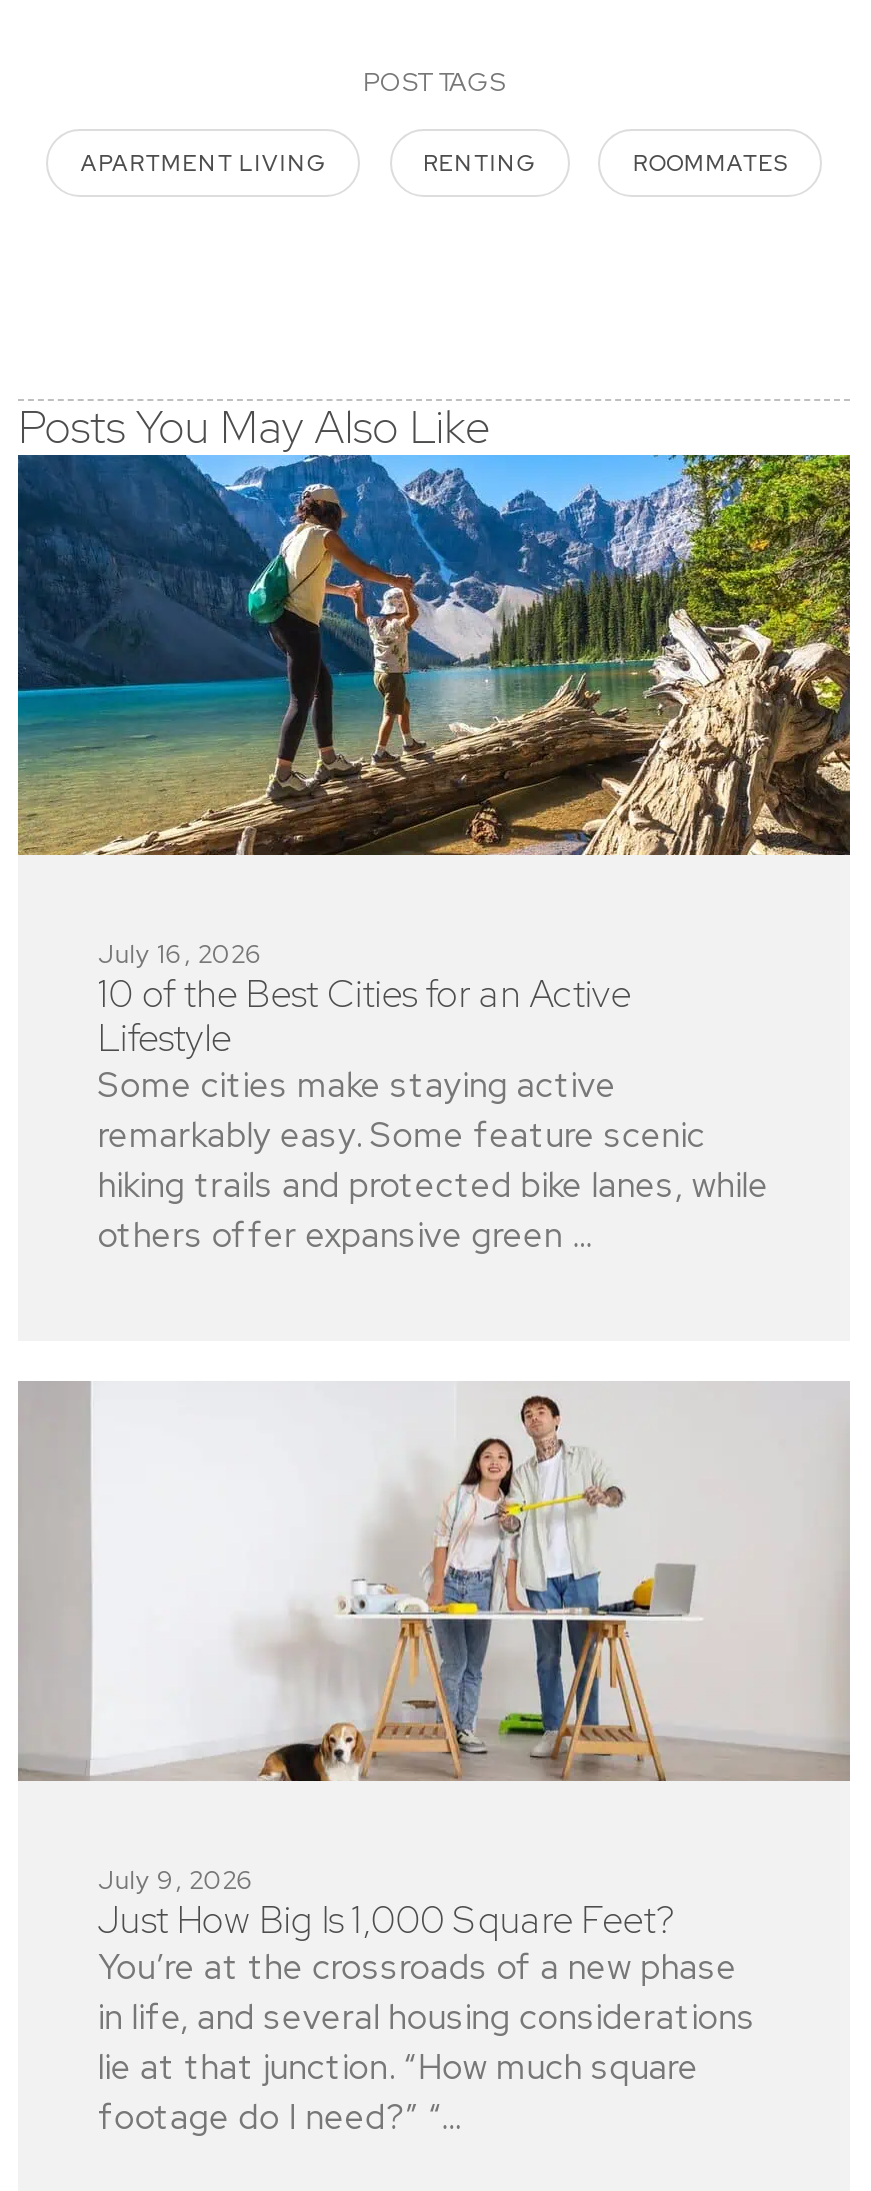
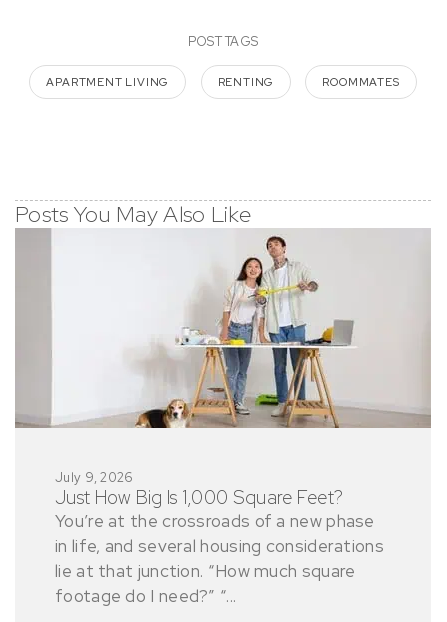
- [image]

- July 16, 2026
- 10 of the Best Cities for an Active
- Lifestyle
- Some cities make staying active
- remarkably easy. Some feature scenic
- hiking trails and protected bike lanes, while
- others offer expansive green ...
